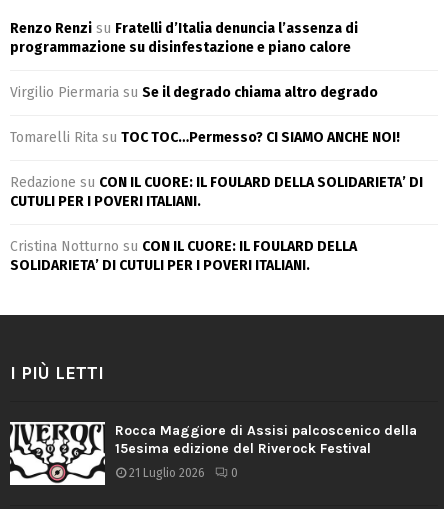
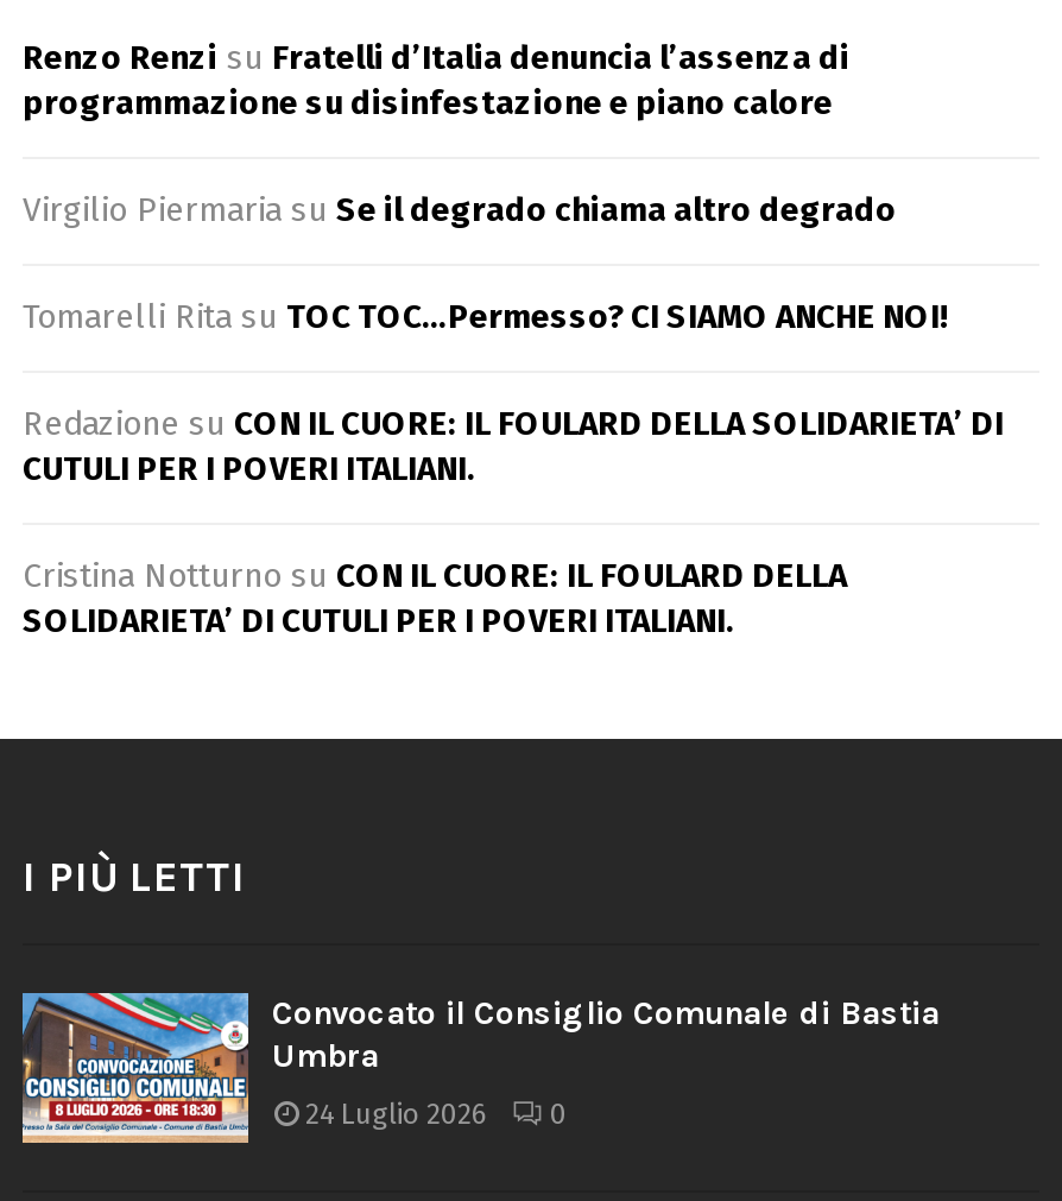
- [image]
- Rocca Maggiore di Assisi palcoscenico della
- 15esima edizione del Riverock Festival
+ [image]
+ Convocato il Consiglio Comunale di Bastia
+ Umbra

- 21 Luglio 2026 0
+ 24 Luglio 2026 0
